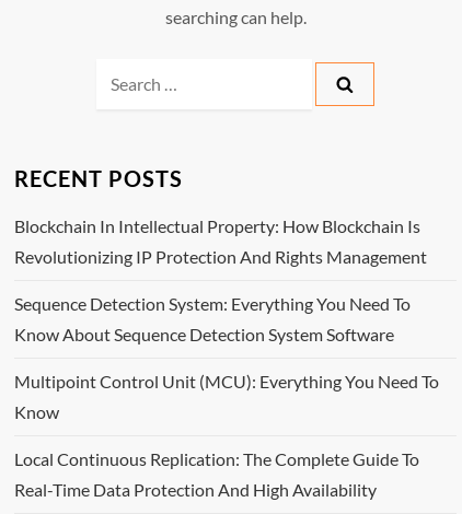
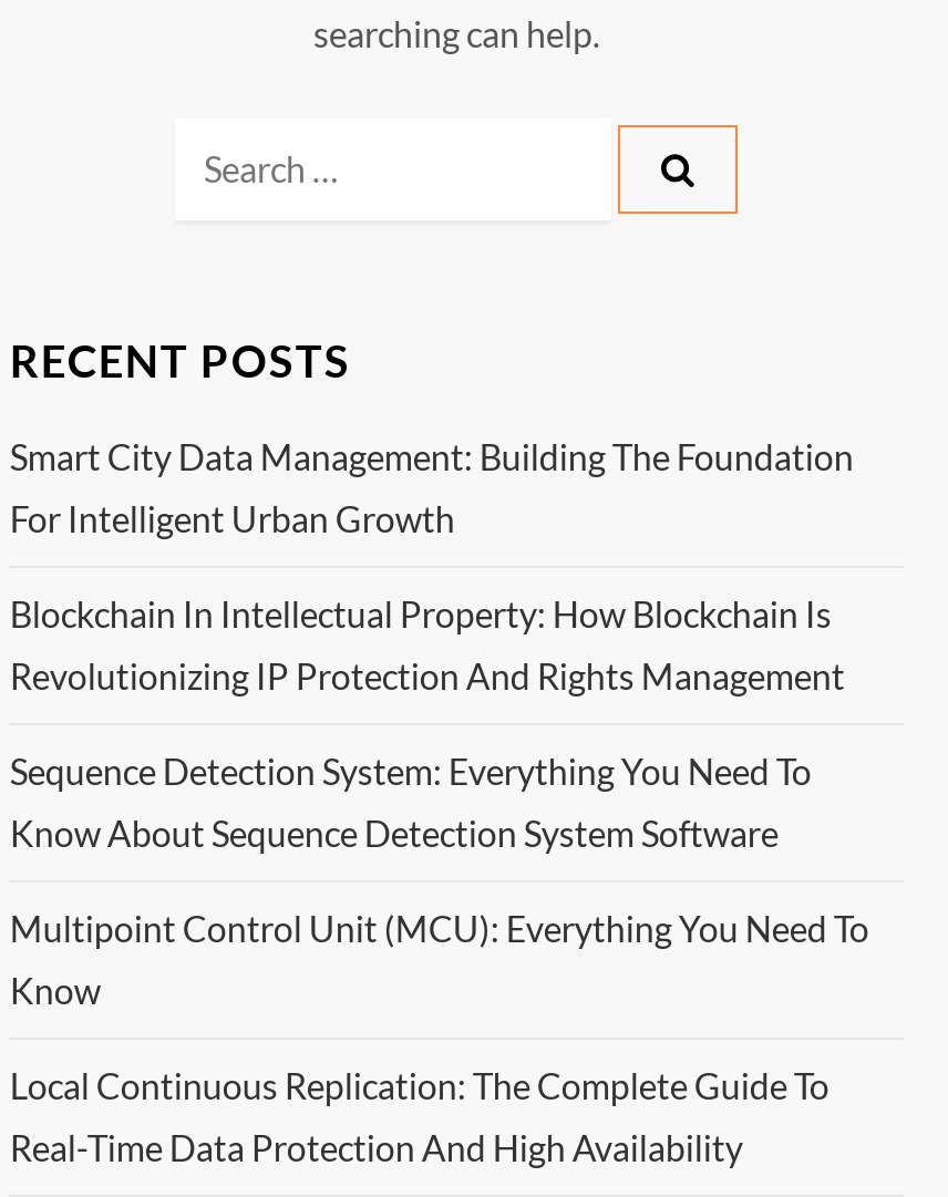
+ Smart City Data Management: Building The Foundation
+ For Intelligent Urban Growth
